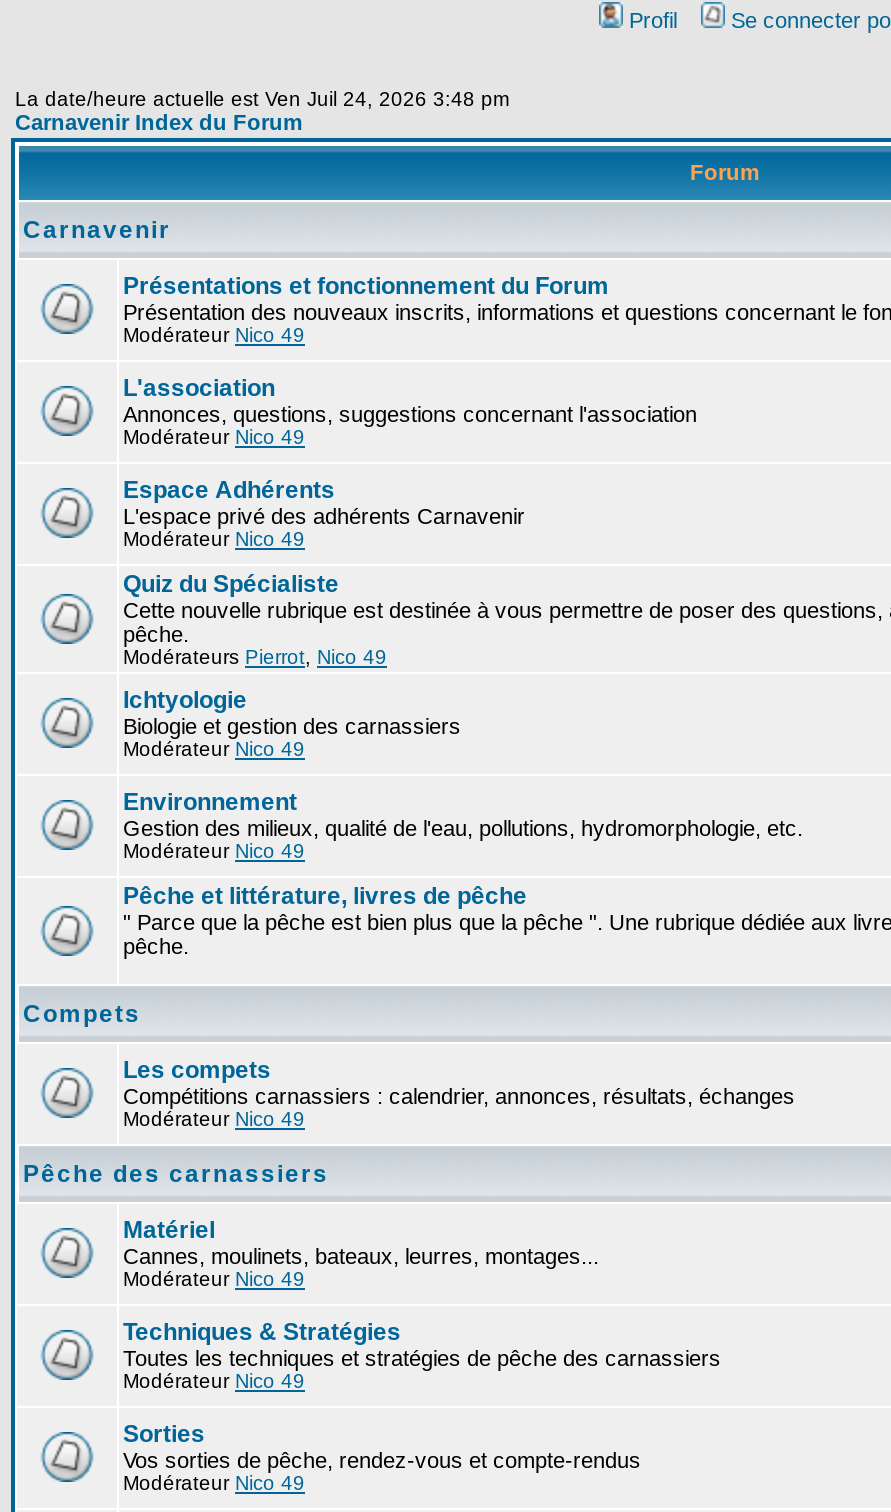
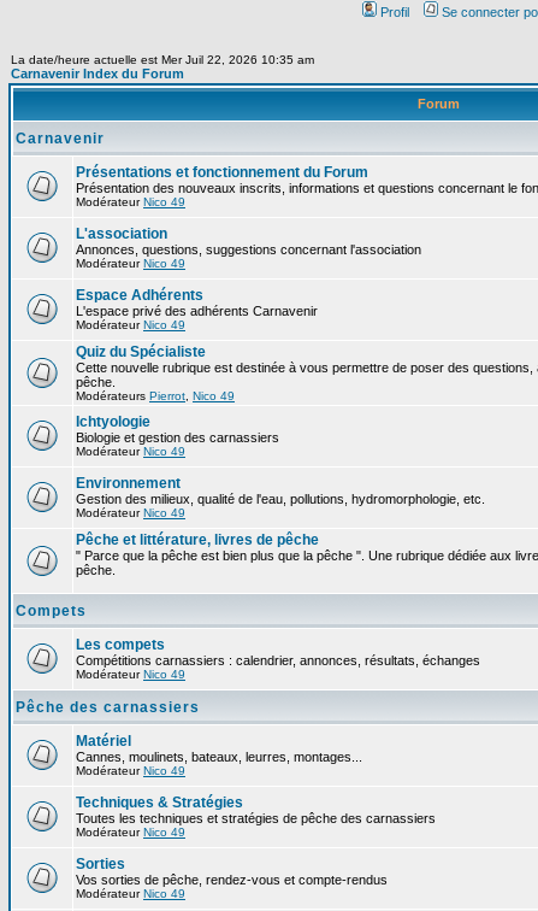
- La date/heure actuelle est Ven Juil 24, 2026 3:48 pm
+ La date/heure actuelle est Mer Juil 22, 2026 10:35 am
